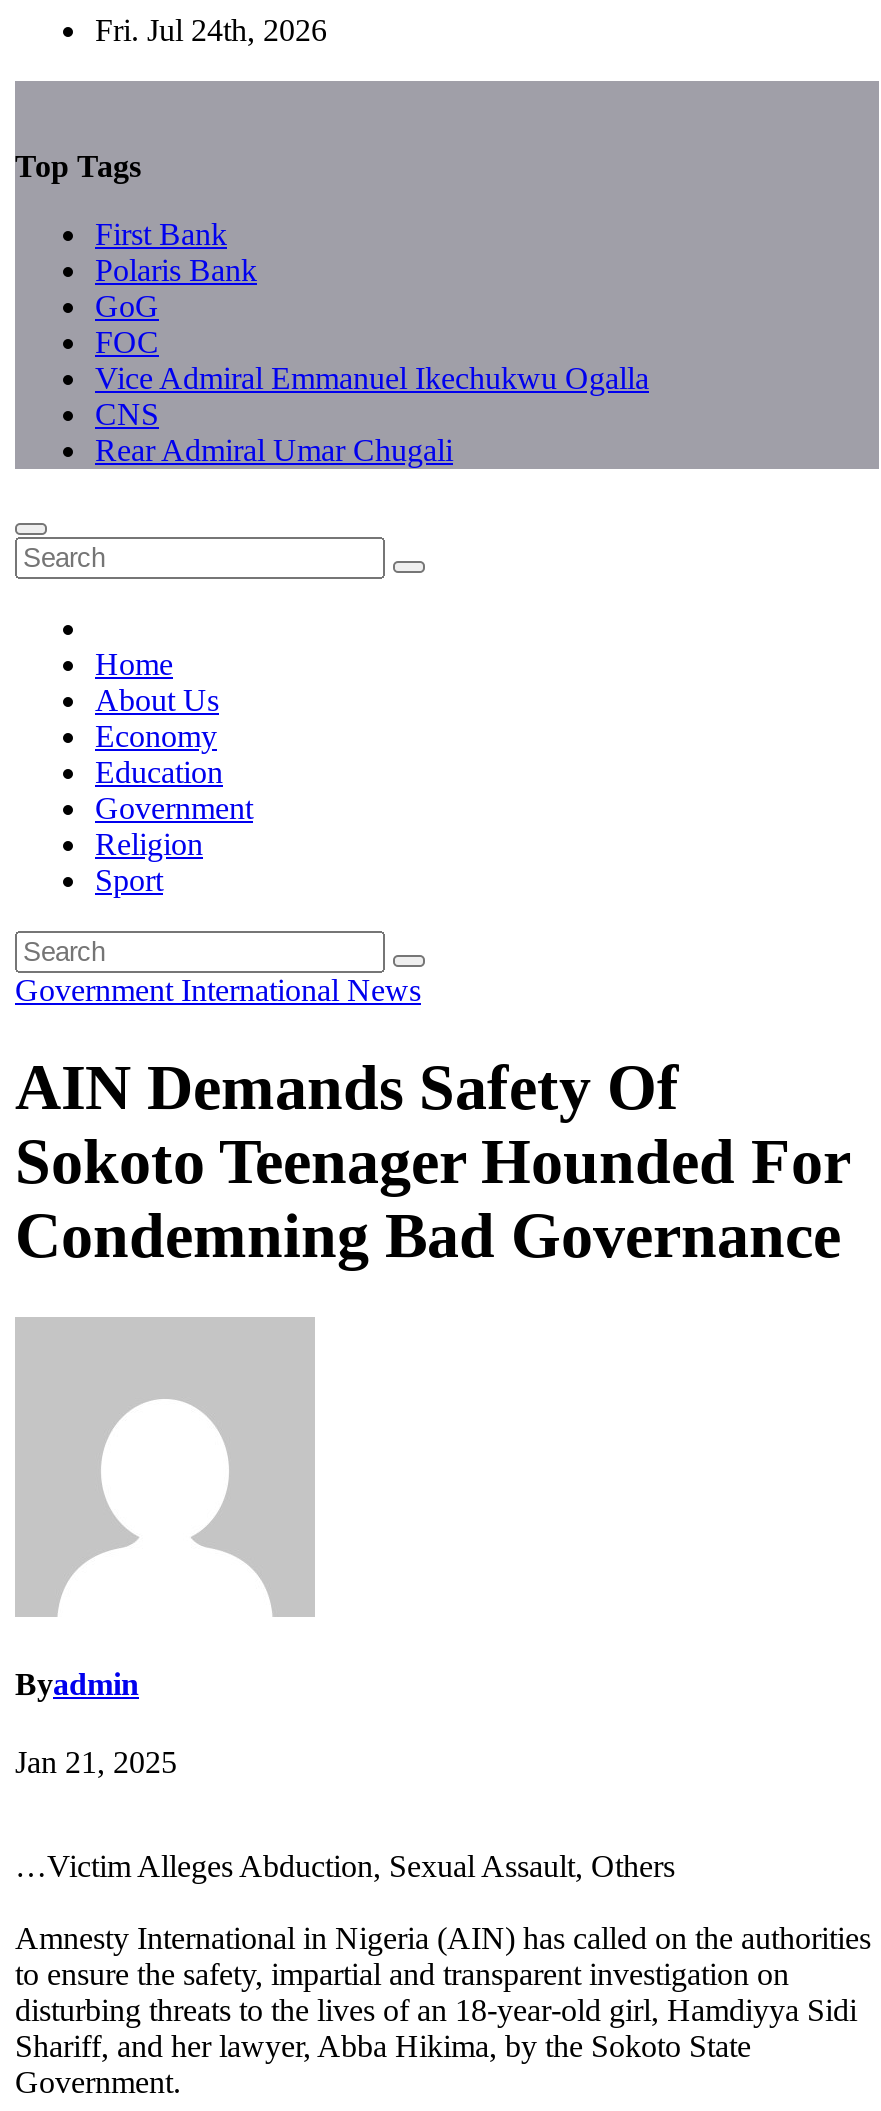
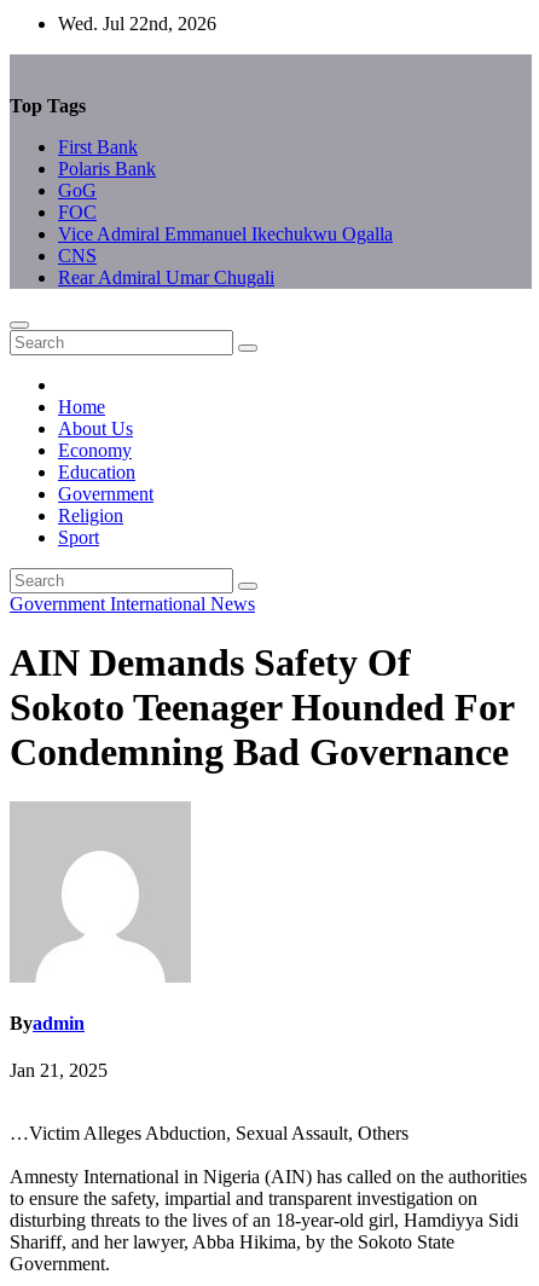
- Fri. Jul 24th, 2026
+ Wed. Jul 22nd, 2026
